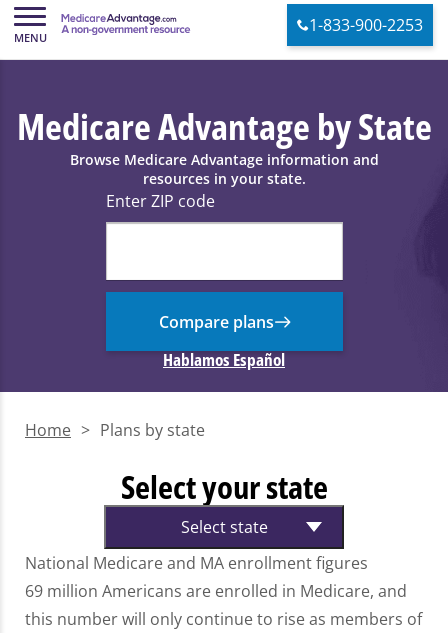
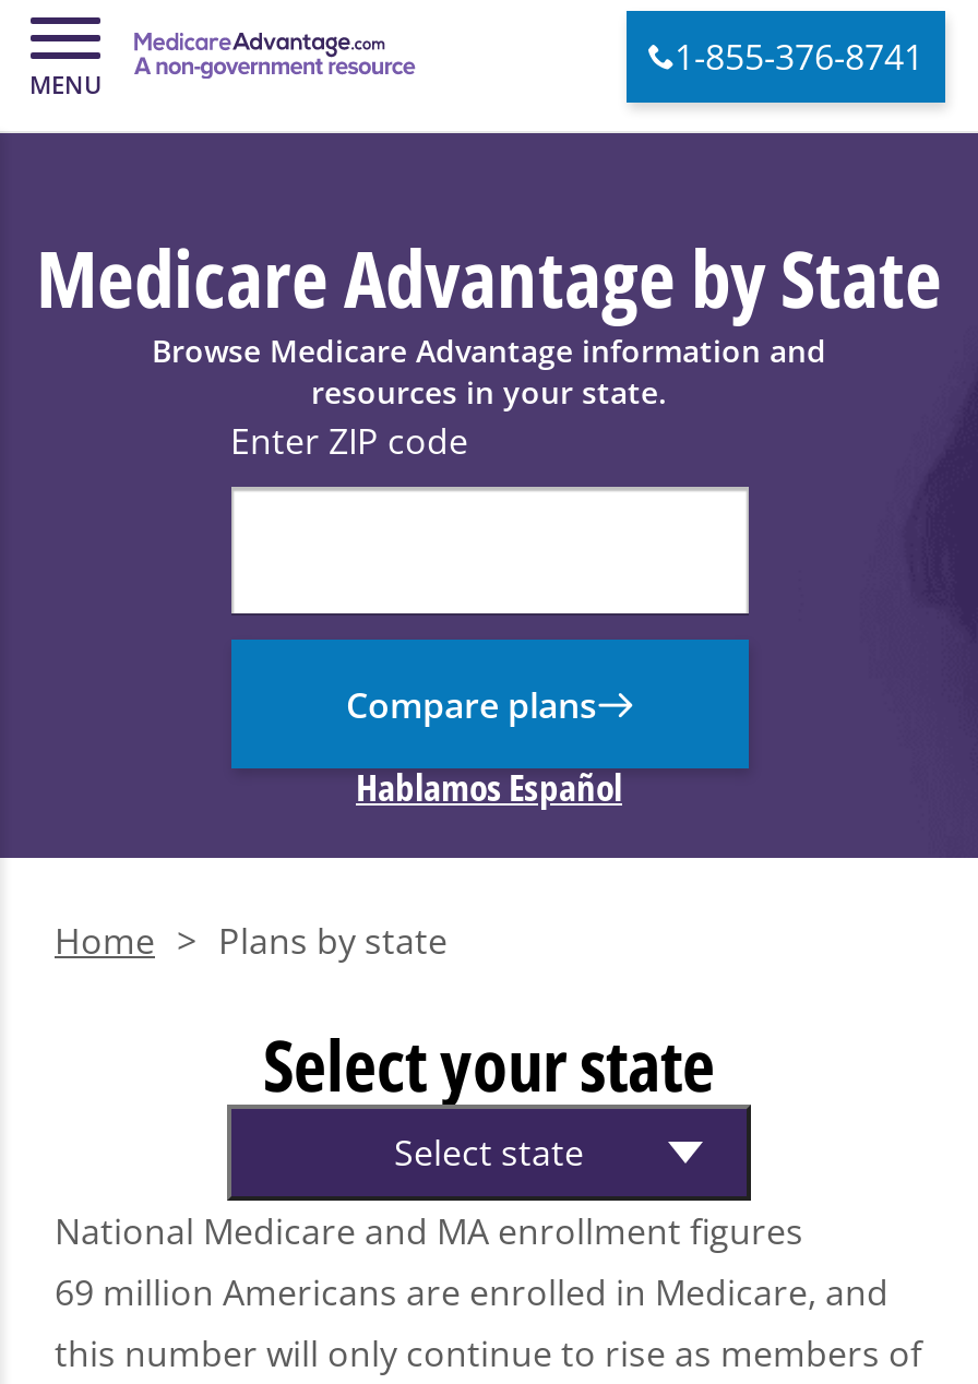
- 1-833-900-2253
+ 1-855-376-8741
